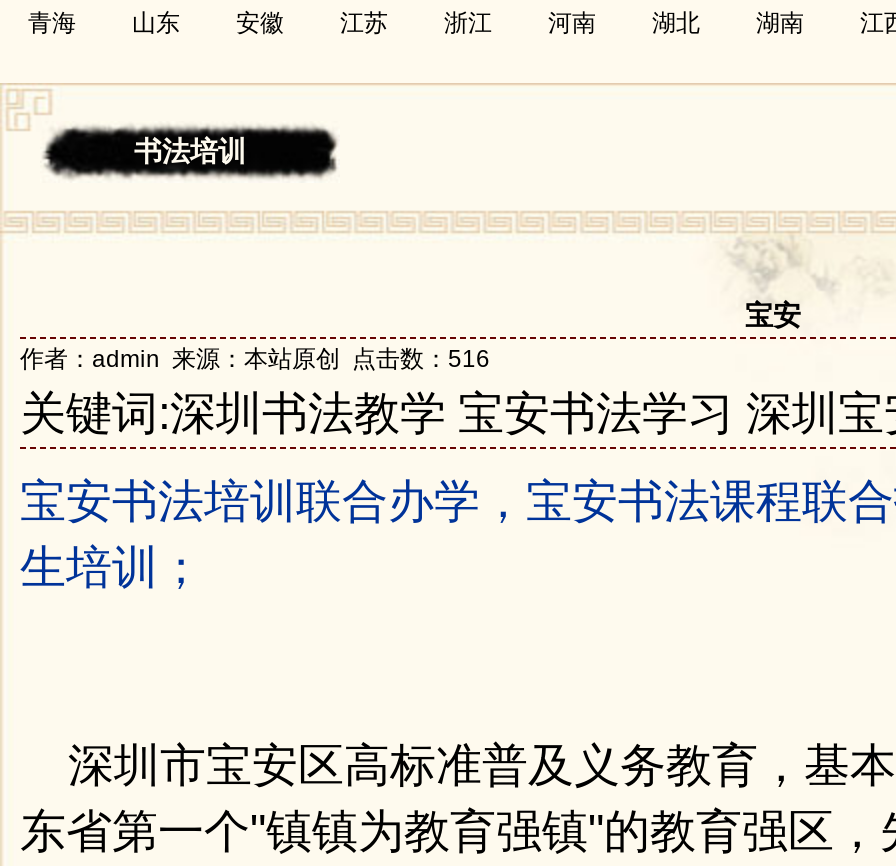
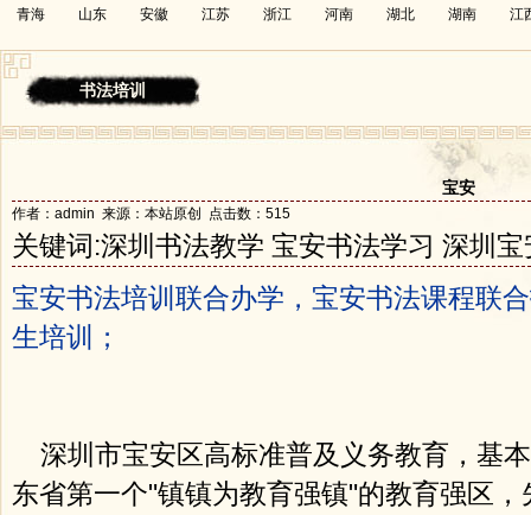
- 作者：admin 来源：本站原创 点击数：516
+ 作者：admin 来源：本站原创 点击数：515
